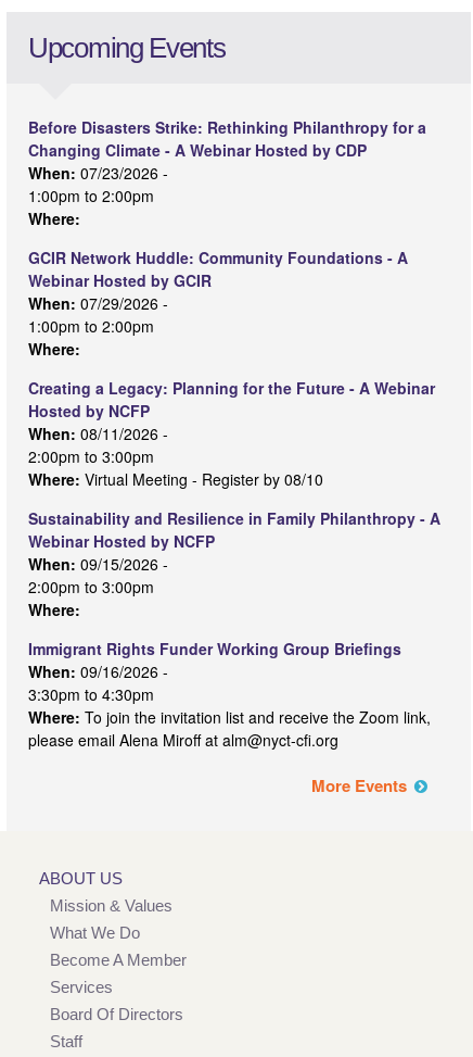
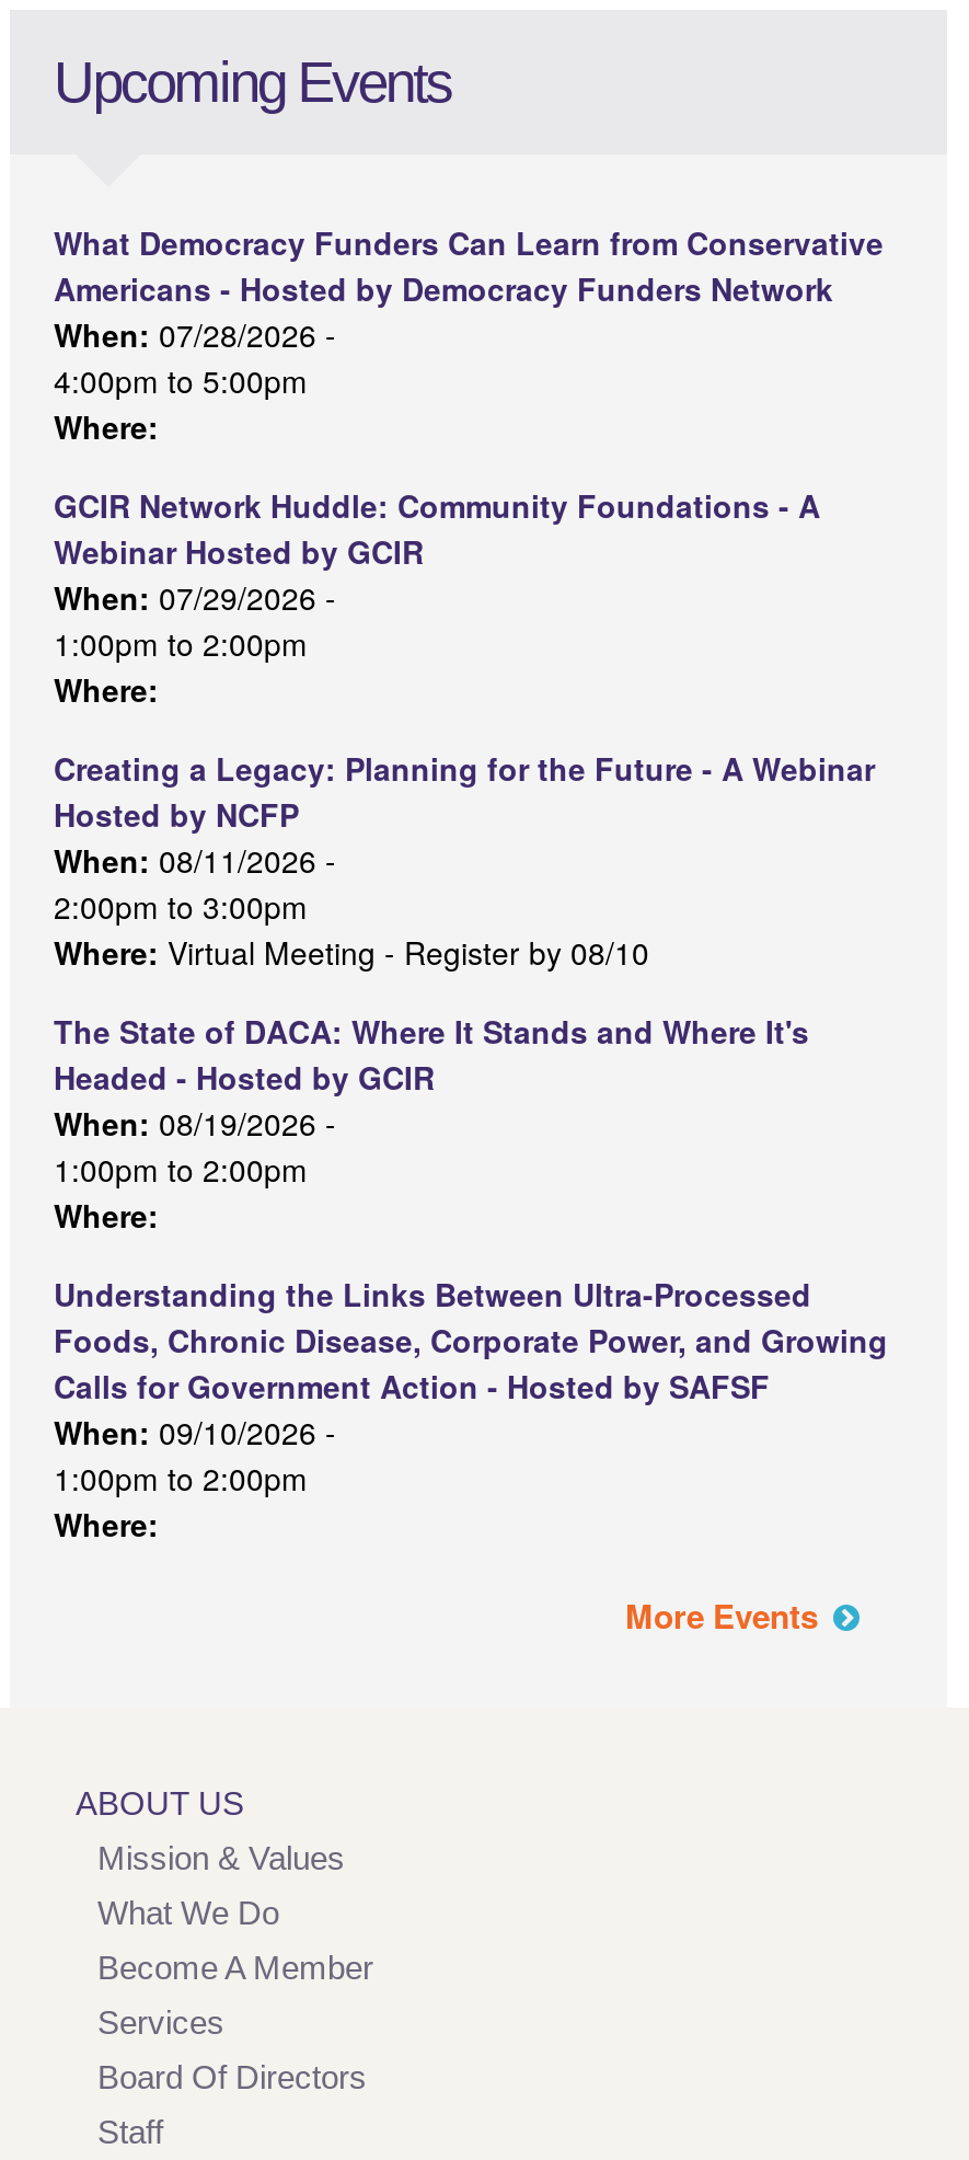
- Before Disasters Strike: Rethinking Philanthropy for a
- Changing Climate - A Webinar Hosted by CDP
- When: 07/23/2026 -
- 1:00pm to 2:00pm
+ What Democracy Funders Can Learn from Conservative
+ Americans - Hosted by Democracy Funders Network
+ When: 07/28/2026 -
+ 4:00pm to 5:00pm

- Sustainability and Resilience in Family Philanthropy - A
- Webinar Hosted by NCFP
- When: 09/15/2026 -
- 2:00pm to 3:00pm
+ The State of DACA: Where It Stands and Where It's
+ Headed - Hosted by GCIR
+ When: 08/19/2026 -
+ 1:00pm to 2:00pm

- Immigrant Rights Funder Working Group Briefings
- When: 09/16/2026 -
- 3:30pm to 4:30pm
- Where: To join the invitation list and receive the Zoom link,
- please email Alena Miroff at alm@nyct-cfi.org
+ Understanding the Links Between Ultra-Processed
+ Foods, Chronic Disease, Corporate Power, and Growing
+ Calls for Government Action - Hosted by SAFSF
+ When: 09/10/2026 -
+ 1:00pm to 2:00pm
+ Where:
